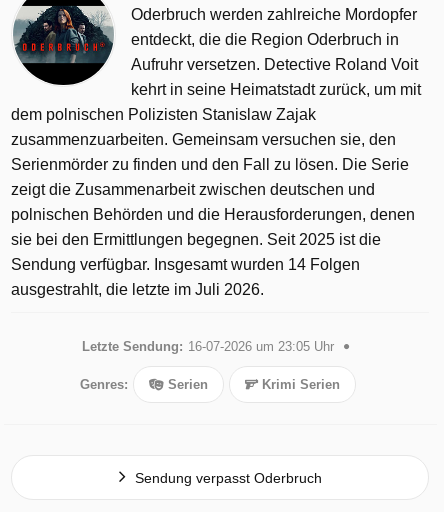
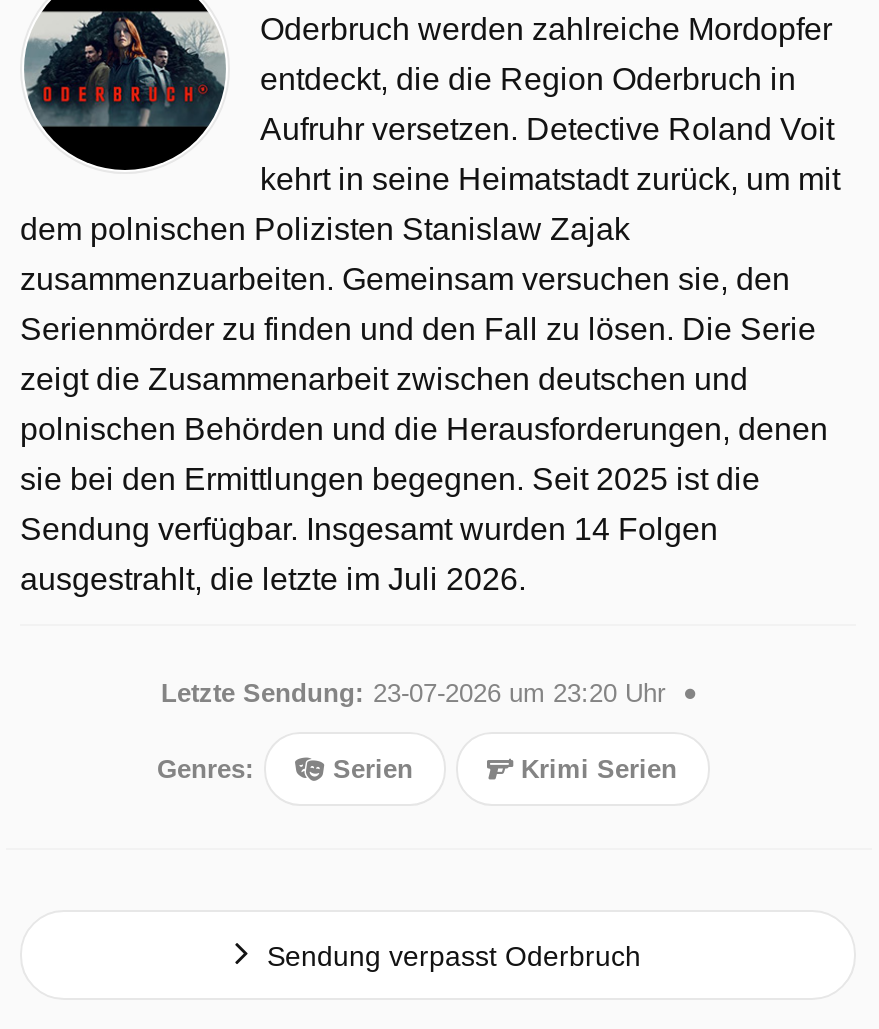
- Letzte Sendung: 16-07-2026 um 23:05 Uhr
+ Letzte Sendung: 23-07-2026 um 23:20 Uhr
